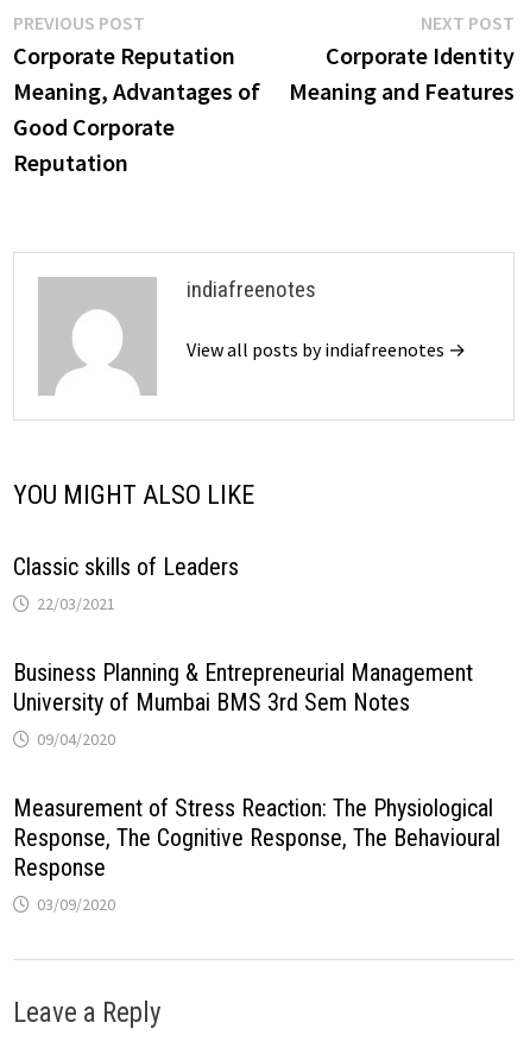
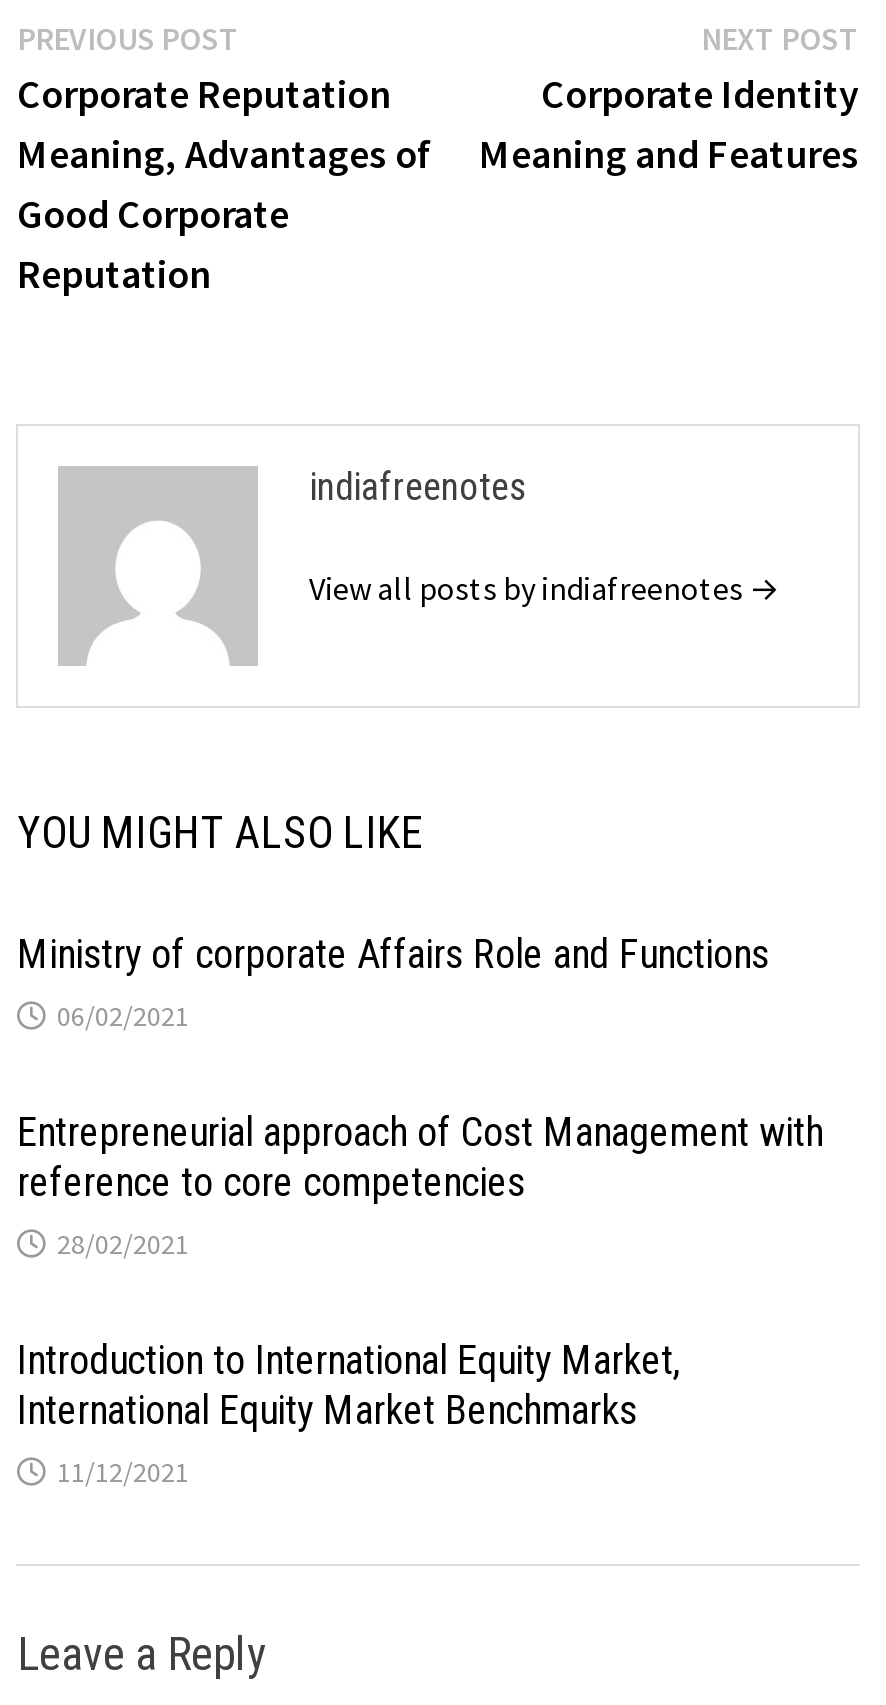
- Classic skills of Leaders
- 22/03/2021
+ Ministry of corporate Affairs Role and Functions
+ 06/02/2021

- Business Planning & Entrepreneurial Management
- University of Mumbai BMS 3rd Sem Notes
- 09/04/2020
+ Entrepreneurial approach of Cost Management with
+ reference to core competencies
+ 28/02/2021

- Measurement of Stress Reaction: The Physiological
- Response, The Cognitive Response, The Behavioural
- Response
- 03/09/2020
+ Introduction to International Equity Market,
+ International Equity Market Benchmarks
+ 11/12/2021
